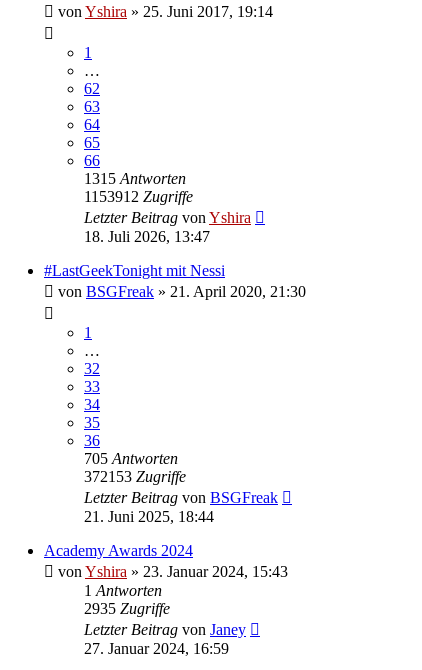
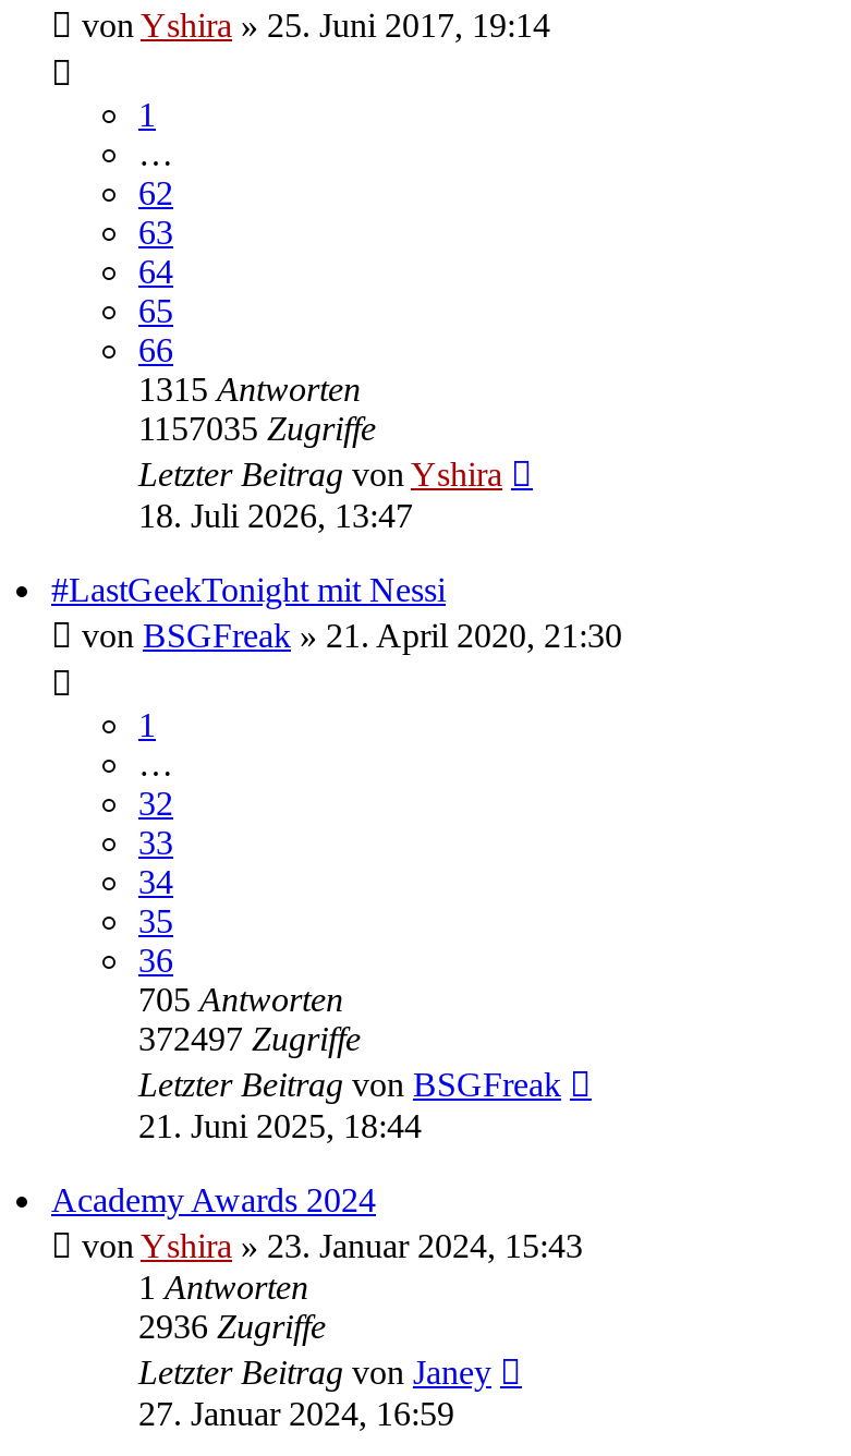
- 1153912 Zugriffe
+ 1157035 Zugriffe

- 372153 Zugriffe
+ 372497 Zugriffe

- 2935 Zugriffe
+ 2936 Zugriffe
